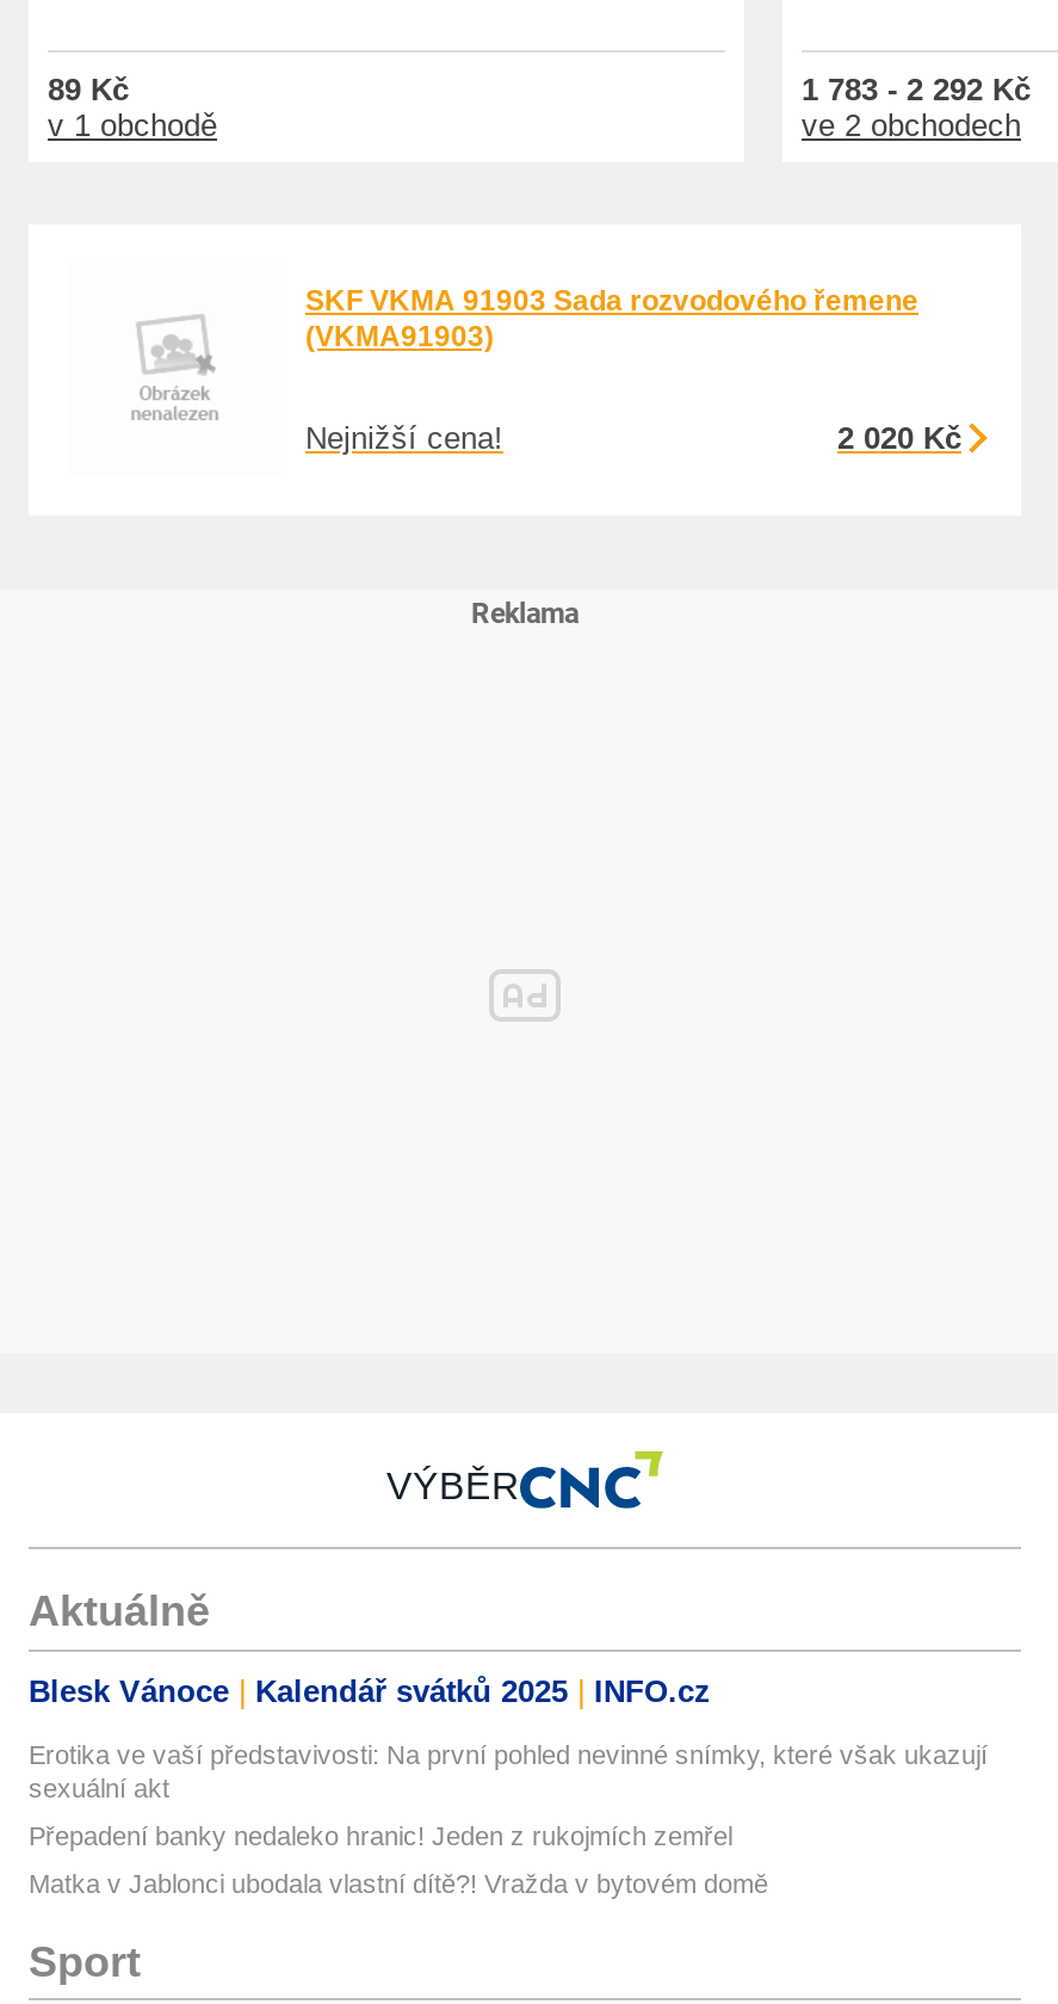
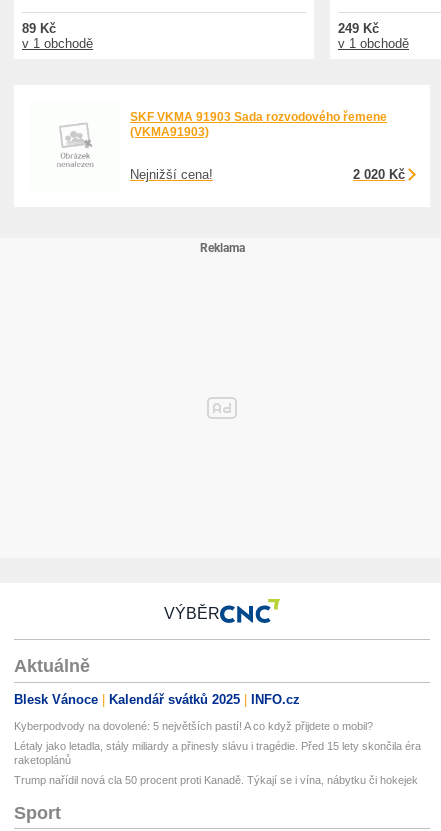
- 1 783 - 2 292 Kč
- ve 2 obchodech
+ 249 Kč
+ v 1 obchodě

- Erotika ve vaší představivosti: Na první pohled nevinné snímky, které však ukazují
- sexuální akt
+ Kyberpodvody na dovolené: 5 největších pastí! A co když přijdete o mobil?

- Přepadení banky nedaleko hranic! Jeden z rukojmích zemřel
+ Létaly jako letadla, stály miliardy a přinesly slávu i tragédie. Před 15 lety skončila éra
+ raketoplánů

- Matka v Jablonci ubodala vlastní dítě?! Vražda v bytovém domě
+ Trump nařídil nová cla 50 procent proti Kanadě. Týkají se i vína, nábytku či hokejek
